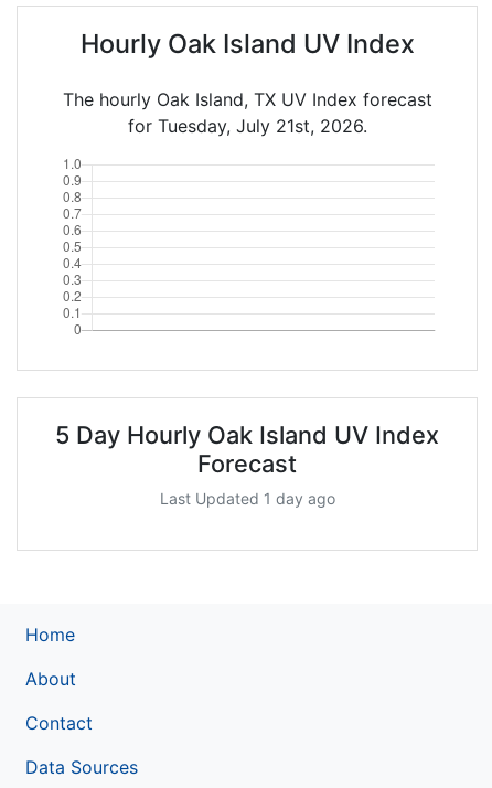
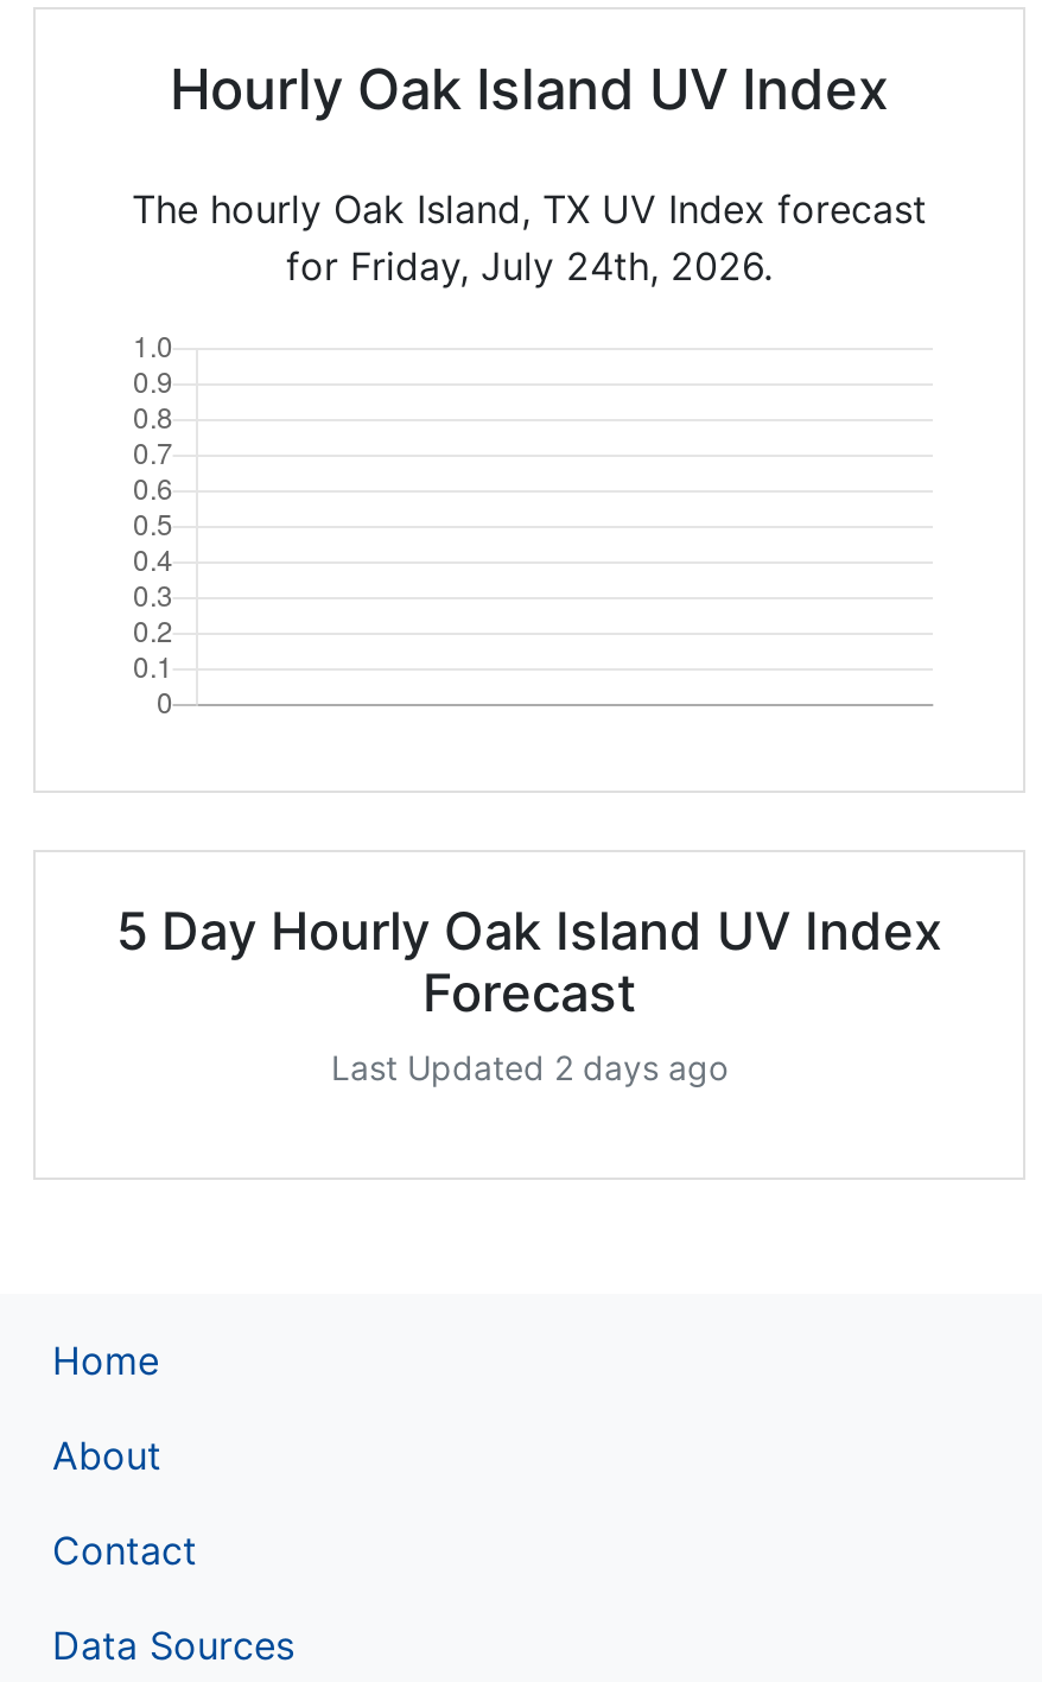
- for Tuesday, July 21st, 2026.
+ for Friday, July 24th, 2026.

- Last Updated 1 day ago
+ Last Updated 2 days ago
